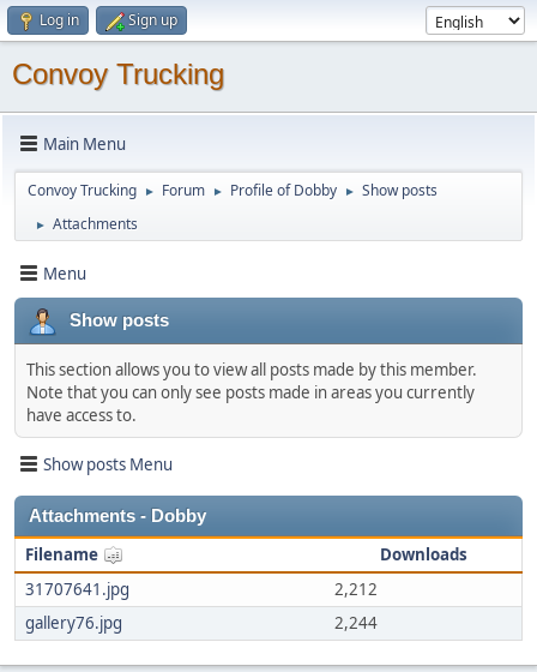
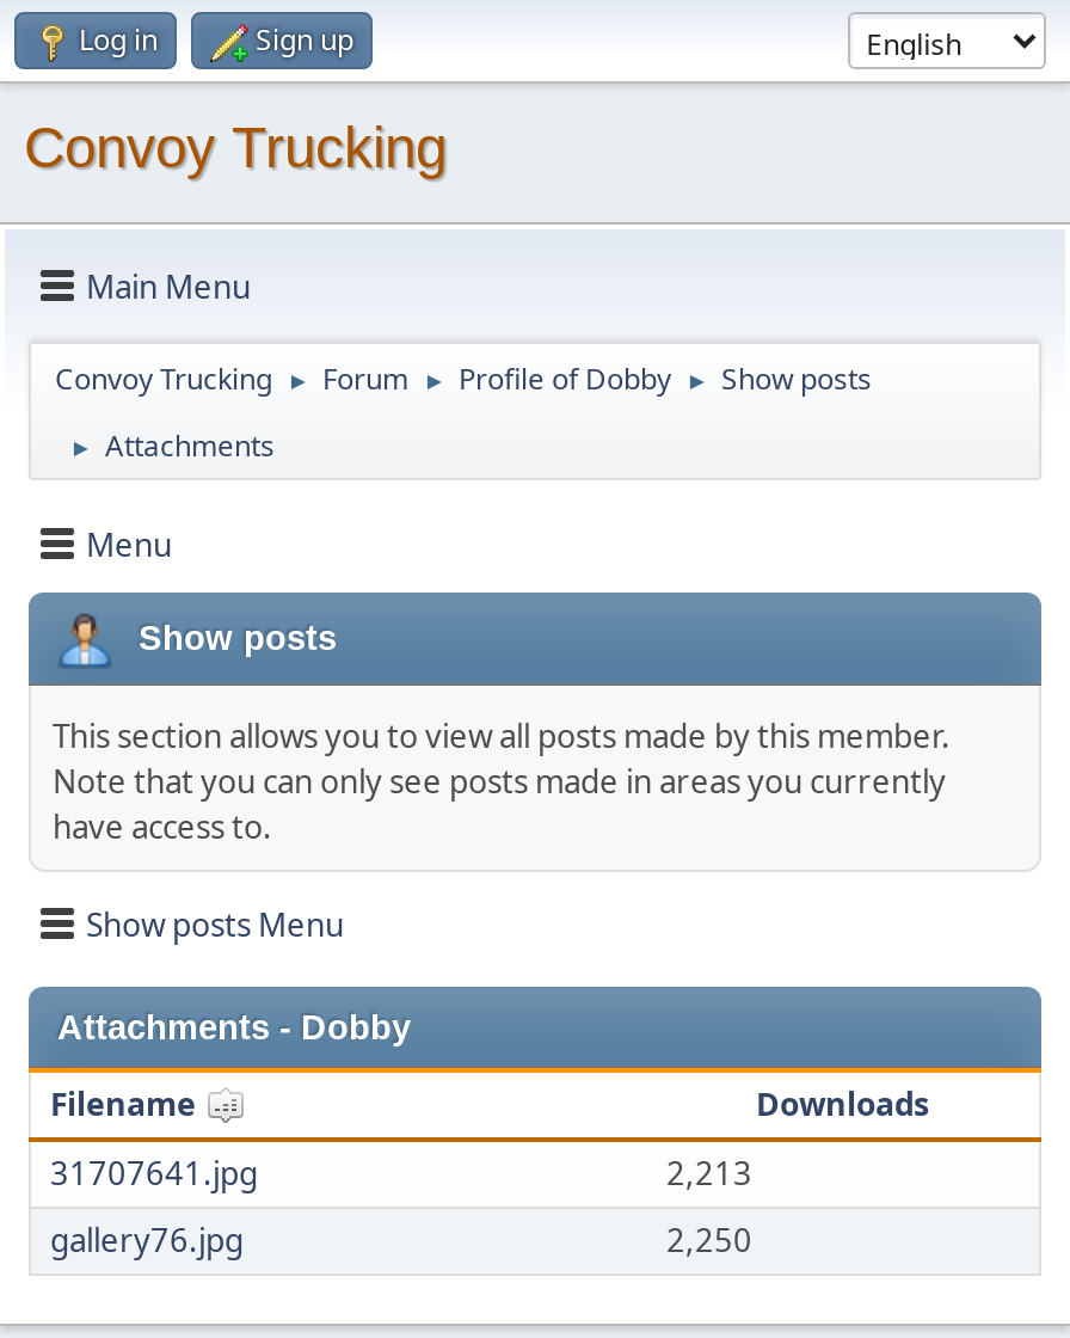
- 2,212
+ 2,213

- 2,244
+ 2,250
